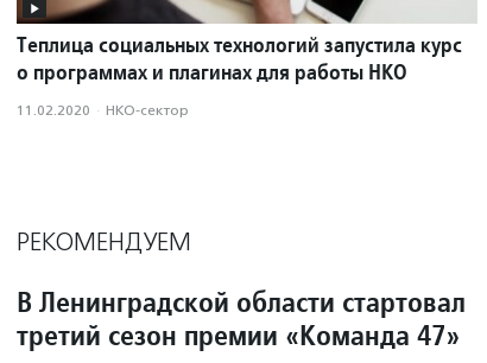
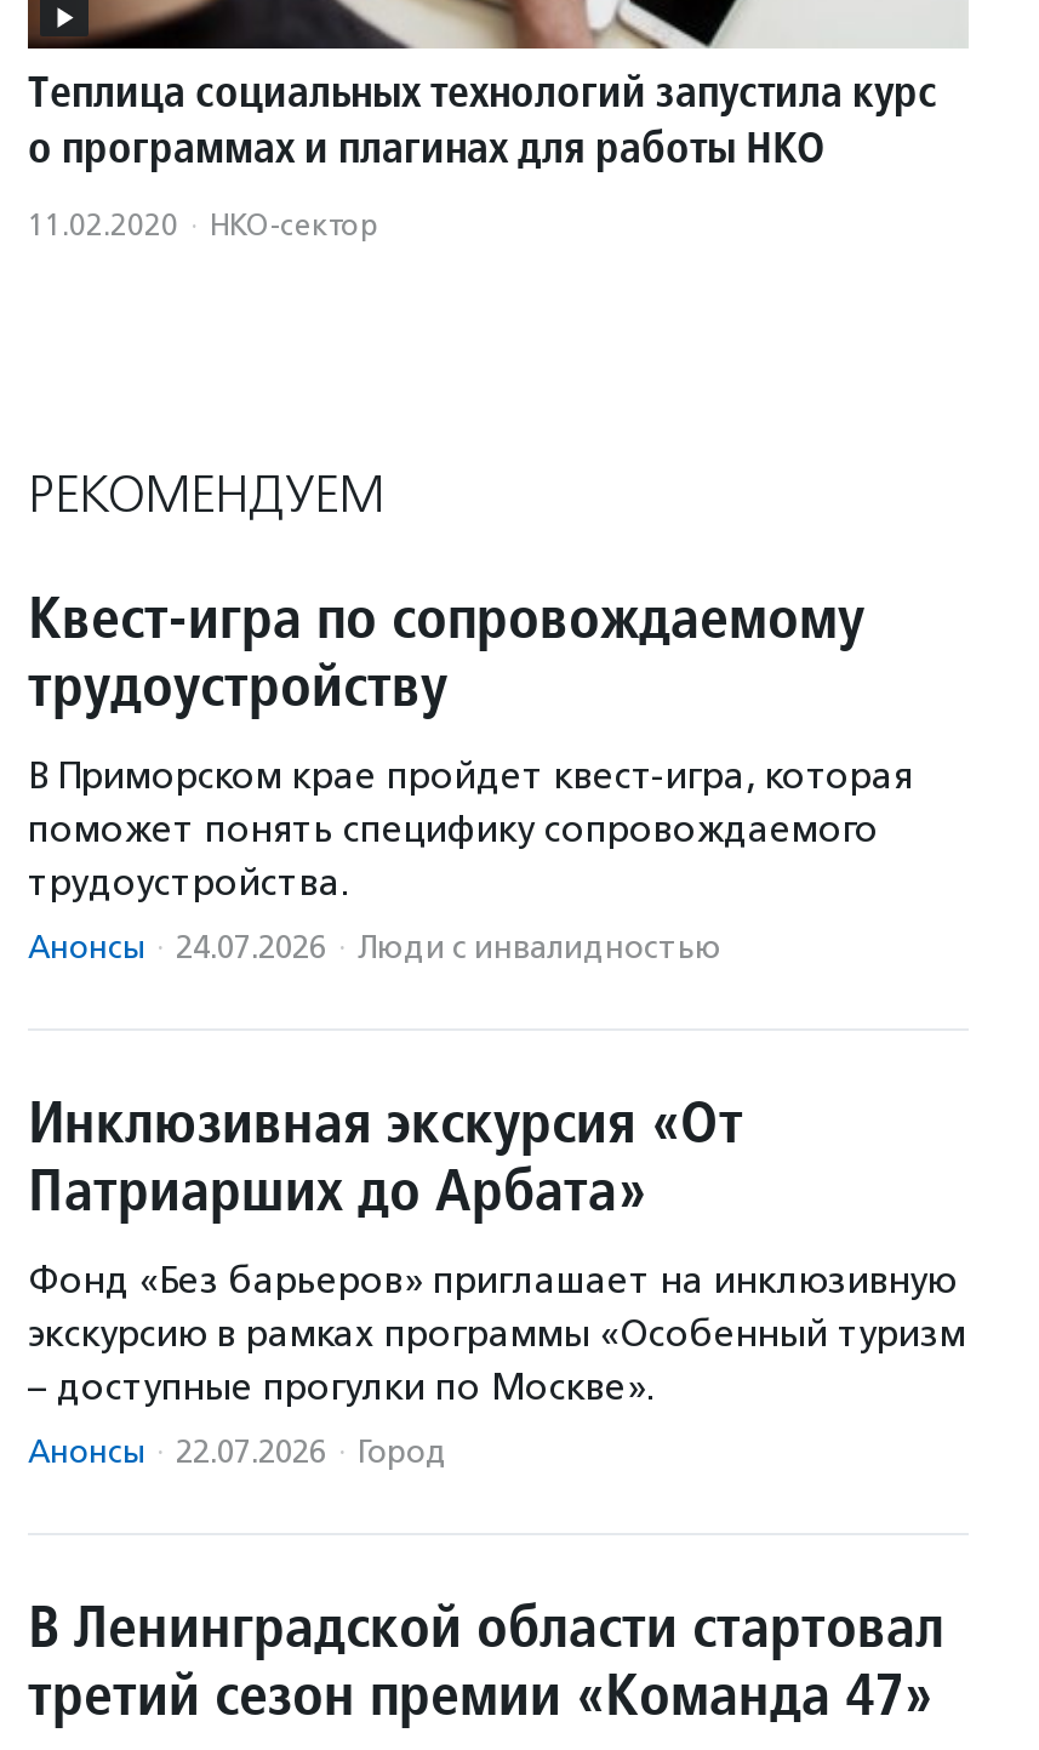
+ Квест‑игра по сопровождаемому
+ трудоустройству
+ В Приморском крае пройдет квест-игра, которая
+ поможет понять специфику сопровождаемого
+ трудоустройства.
+ Анонсы · 24.07.2026 · Люди с инвалидностью
+ Инклюзивная экскурсия «От
+ Патриарших до Арбата»
+ Фонд «Без барьеров» приглашает на инклюзивную
+ экскурсию в рамках программы «Особенный туризм
+ – доступные прогулки по Москве».
+ Анонсы · 22.07.2026 · Город
